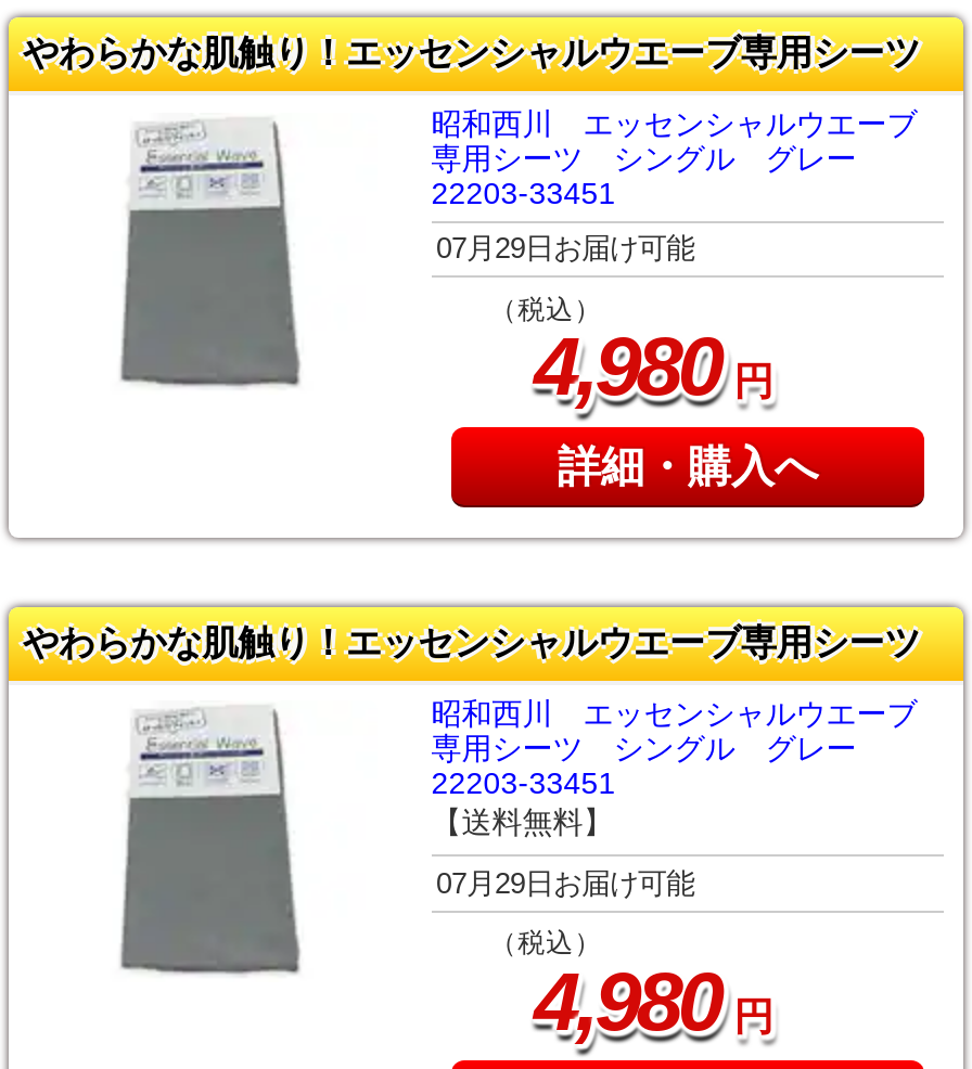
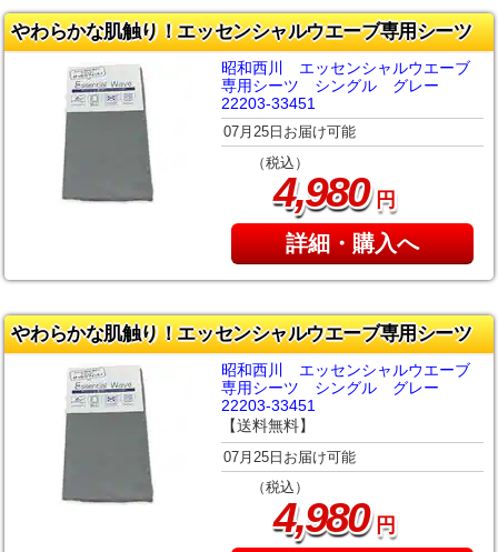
- 07月29日お届け可能
+ 07月25日お届け可能

- 07月29日お届け可能
+ 07月25日お届け可能
